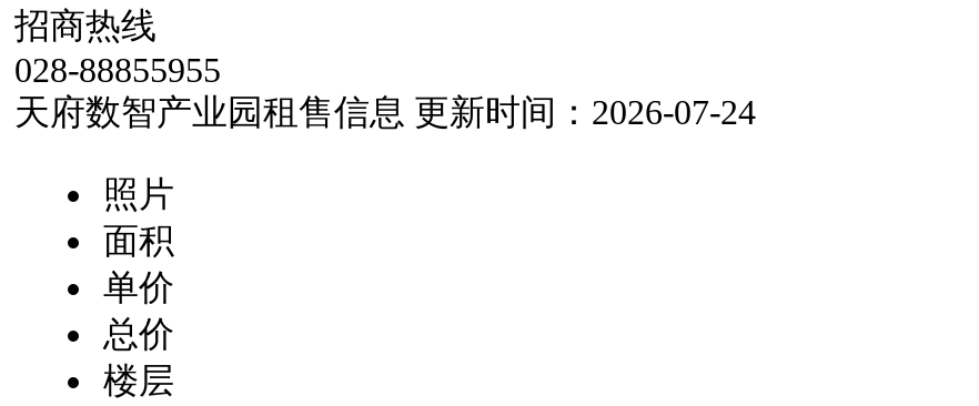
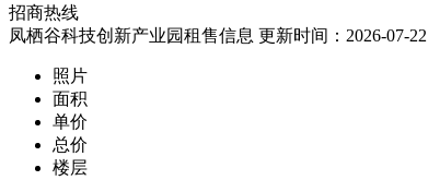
- 028-88855955
- 天府数智产业园租售信息更新时间：2026-07-24
+ 凤栖谷科技创新产业园租售信息更新时间：2026-07-22
